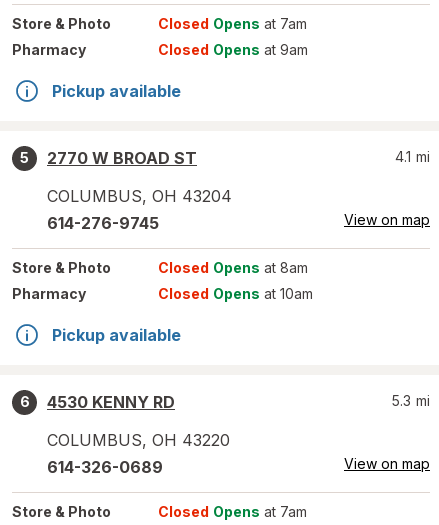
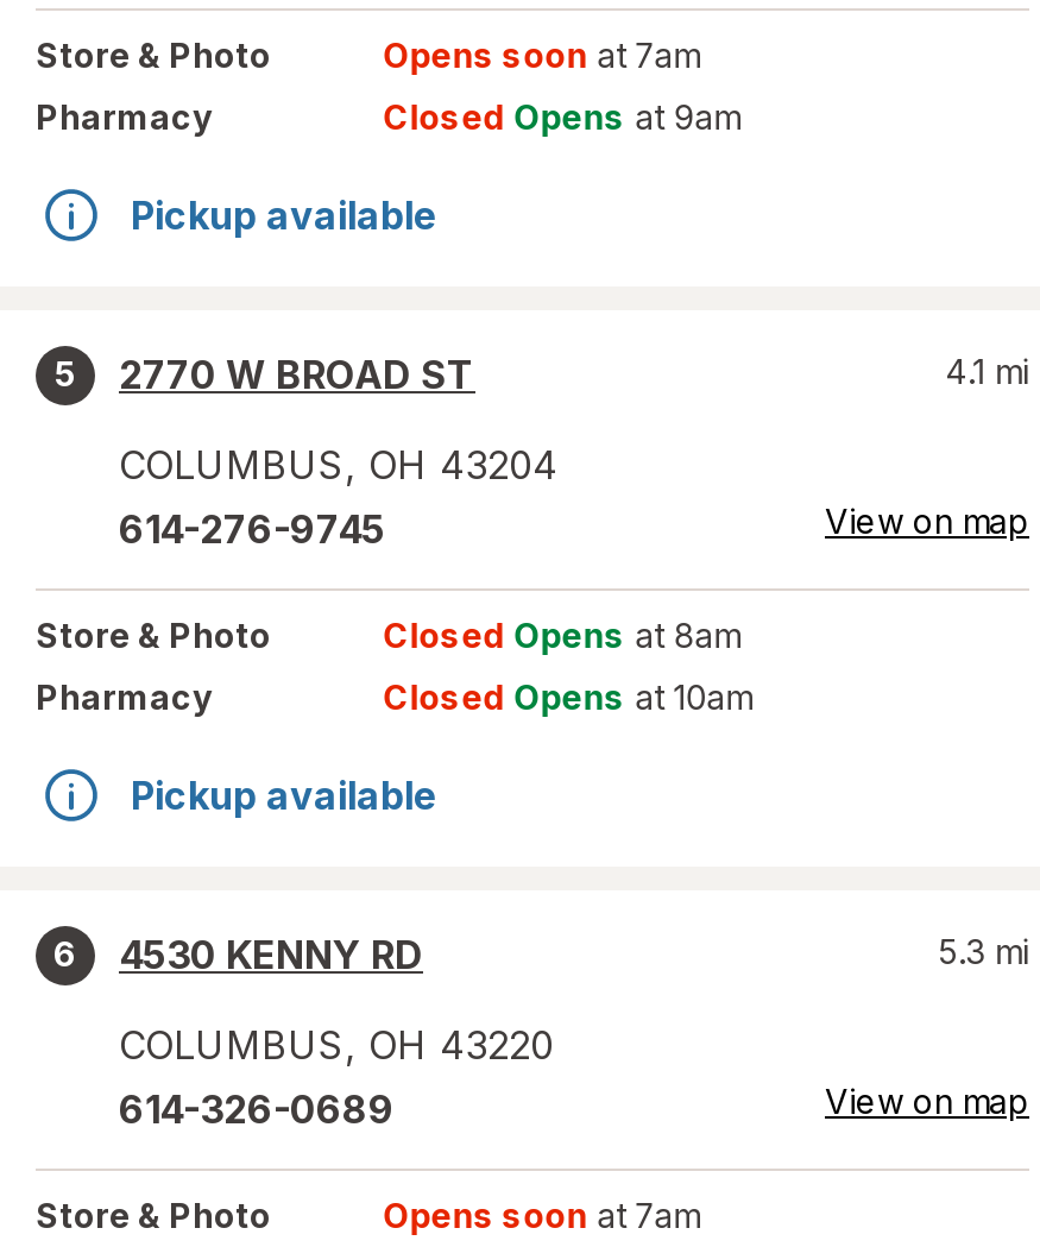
- Closed Opens at 7am
+ Opens soon at 7am

- Closed Opens at 7am
+ Opens soon at 7am
